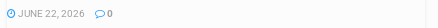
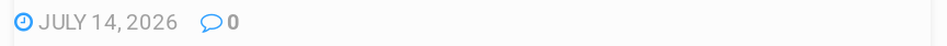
- JUNE 22, 2026 0
+ JULY 14, 2026 0
